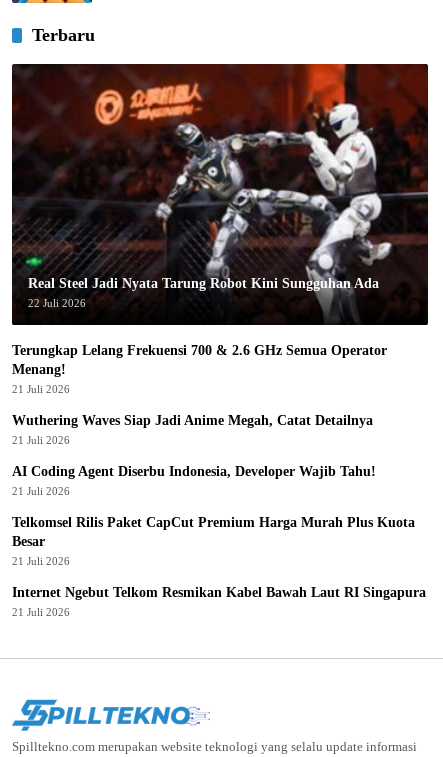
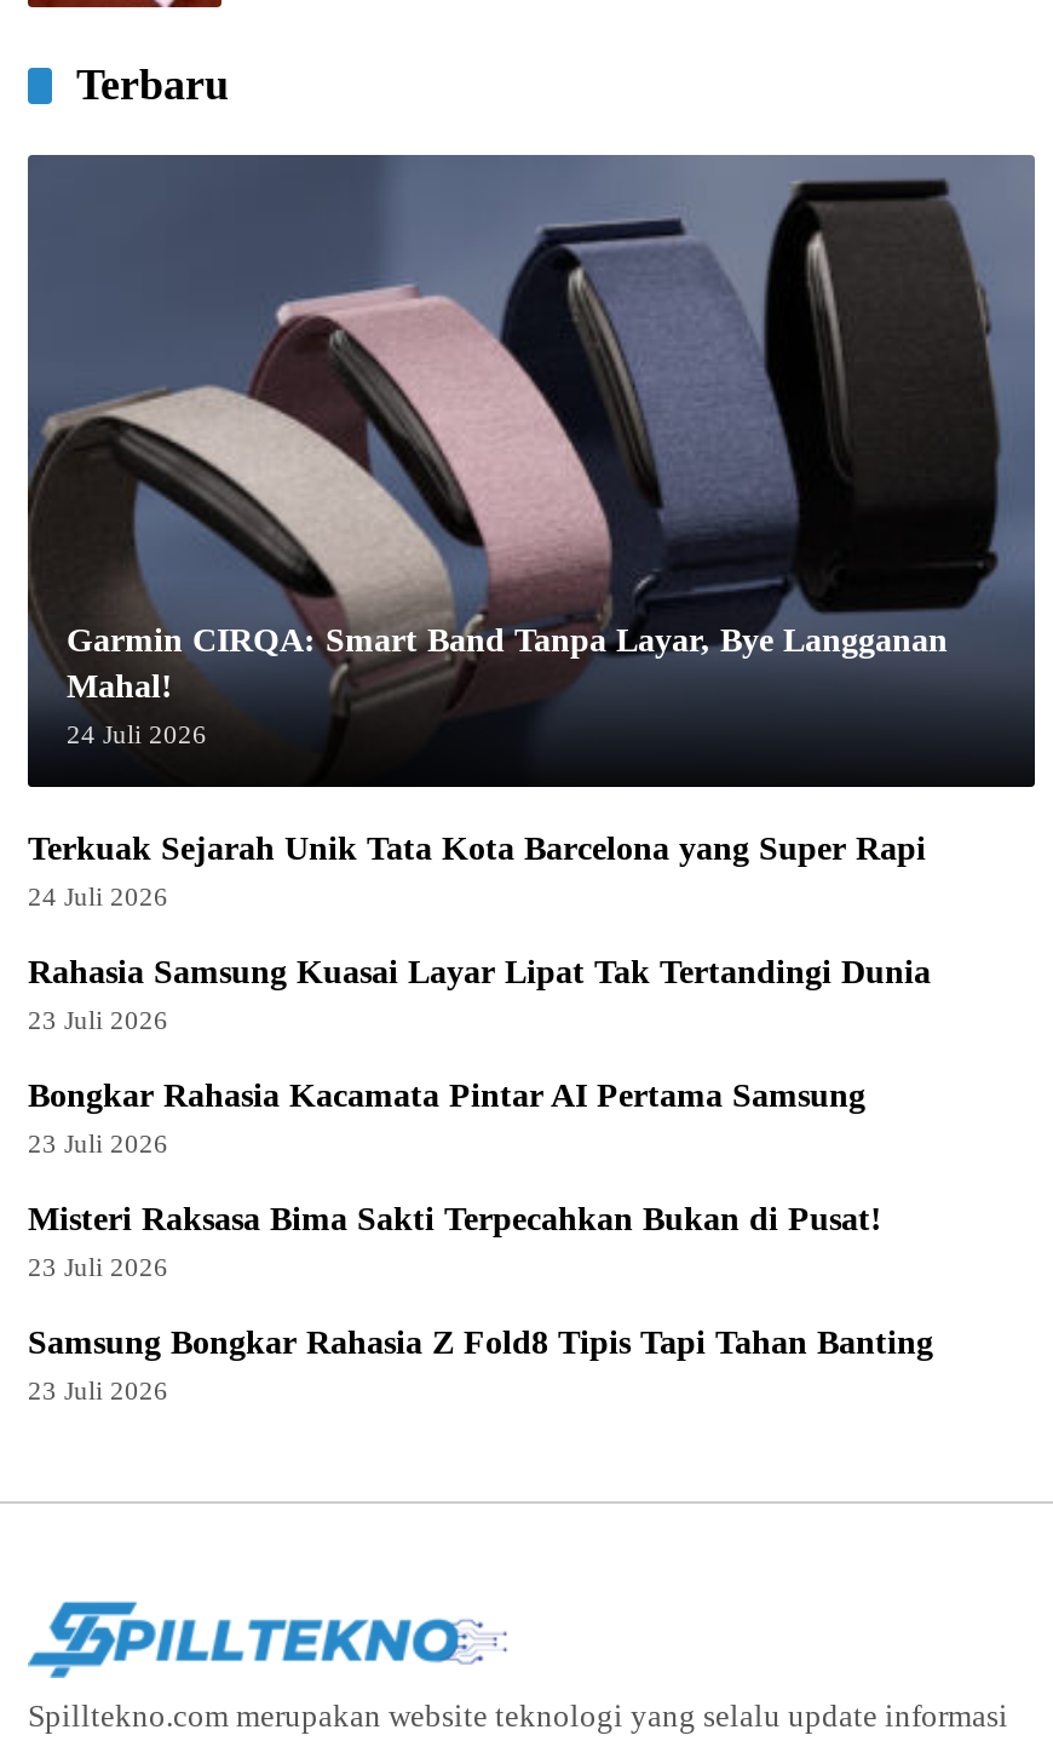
- [image]
- Real Steel Jadi Nyata Tarung Robot Kini Sungguhan Ada
- 22 Juli 2026
+ [image]
+ Garmin CIRQA: Smart Band Tanpa Layar, Bye Langganan
+ Mahal!
+ 24 Juli 2026

- Terungkap Lelang Frekuensi 700 & 2.6 GHz Semua Operator
- Menang!
- 21 Juli 2026
+ Terkuak Sejarah Unik Tata Kota Barcelona yang Super Rapi
+ 24 Juli 2026

- Wuthering Waves Siap Jadi Anime Megah, Catat Detailnya
- 21 Juli 2026
+ Rahasia Samsung Kuasai Layar Lipat Tak Tertandingi Dunia
+ 23 Juli 2026

- AI Coding Agent Diserbu Indonesia, Developer Wajib Tahu!
- 21 Juli 2026
+ Bongkar Rahasia Kacamata Pintar AI Pertama Samsung
+ 23 Juli 2026

- Telkomsel Rilis Paket CapCut Premium Harga Murah Plus Kuota
- Besar
- 21 Juli 2026
+ Misteri Raksasa Bima Sakti Terpecahkan Bukan di Pusat!
+ 23 Juli 2026

- Internet Ngebut Telkom Resmikan Kabel Bawah Laut RI Singapura
- 21 Juli 2026
+ Samsung Bongkar Rahasia Z Fold8 Tipis Tapi Tahan Banting
+ 23 Juli 2026
